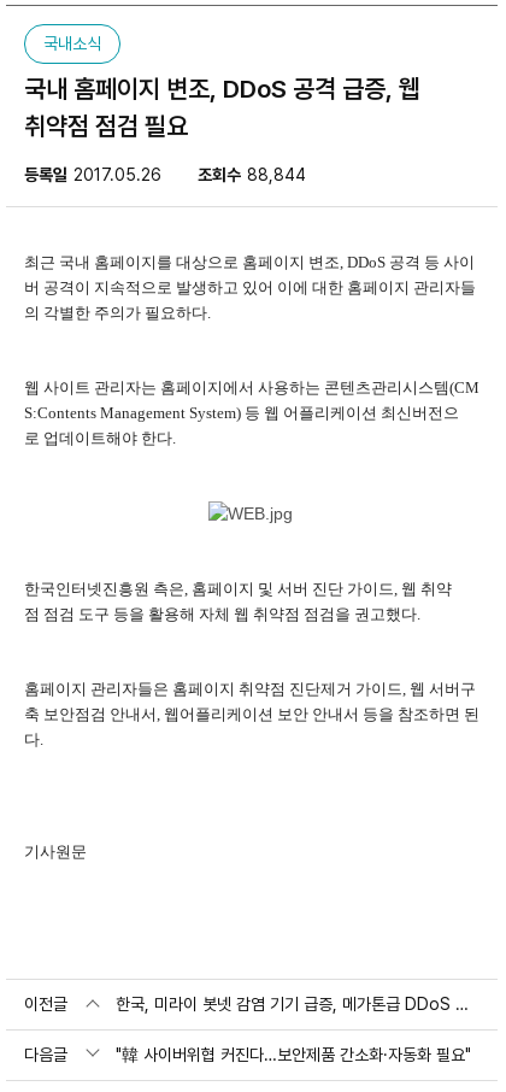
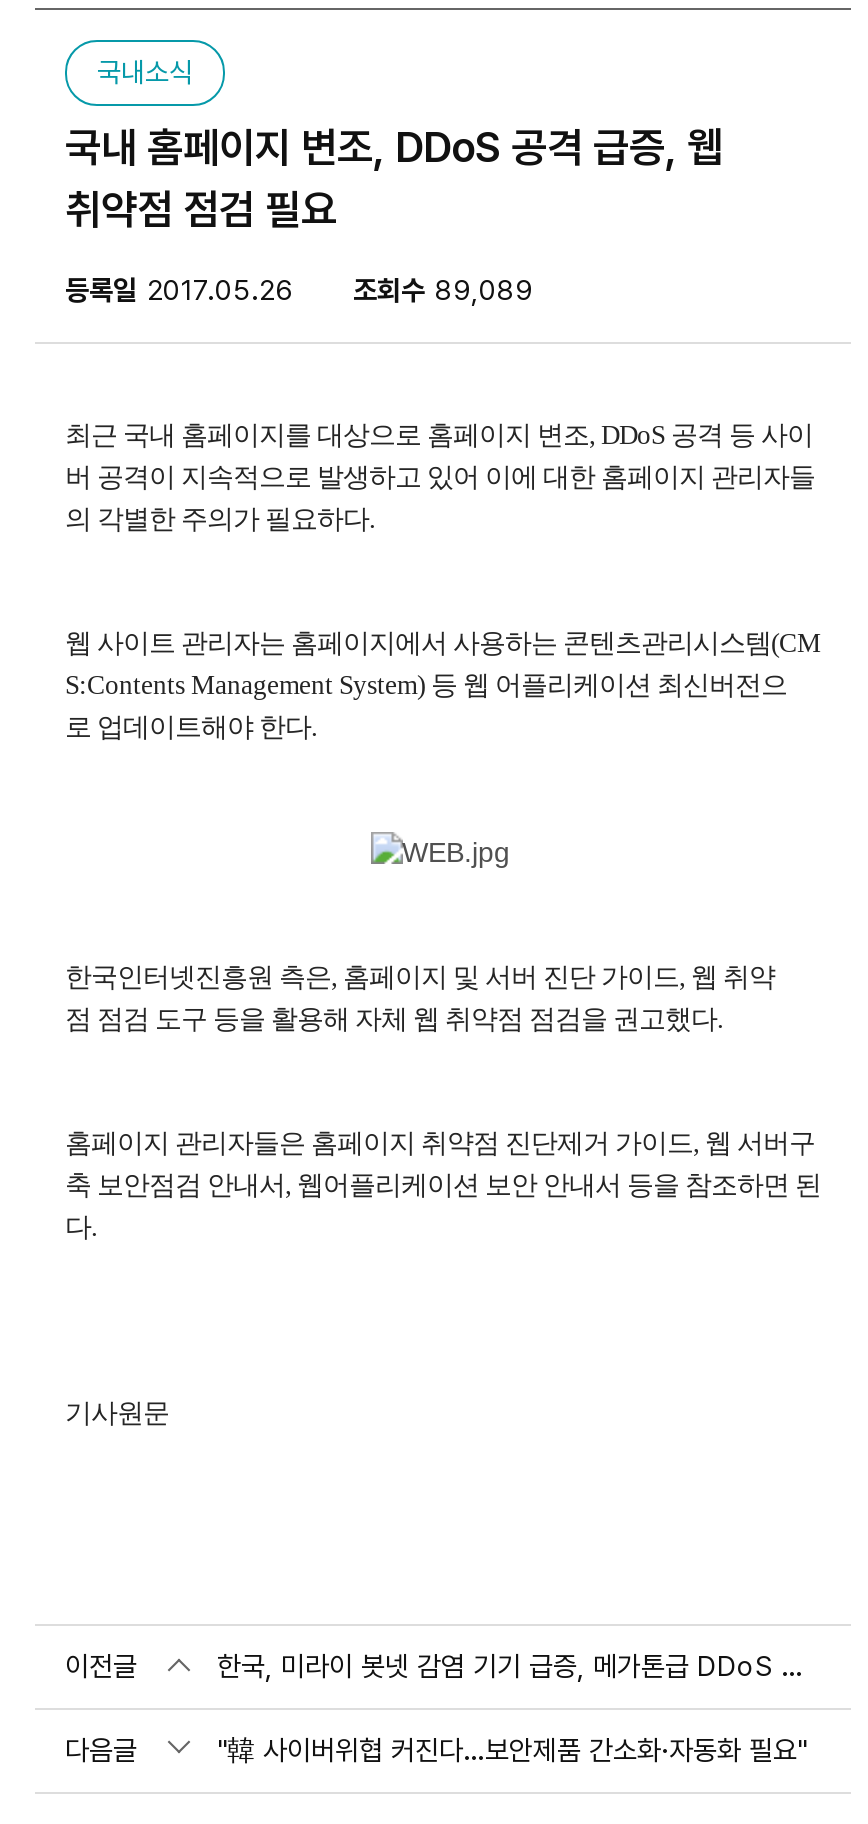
- 등록일 2017.05.26 조회수 88,844
+ 등록일 2017.05.26 조회수 89,089
